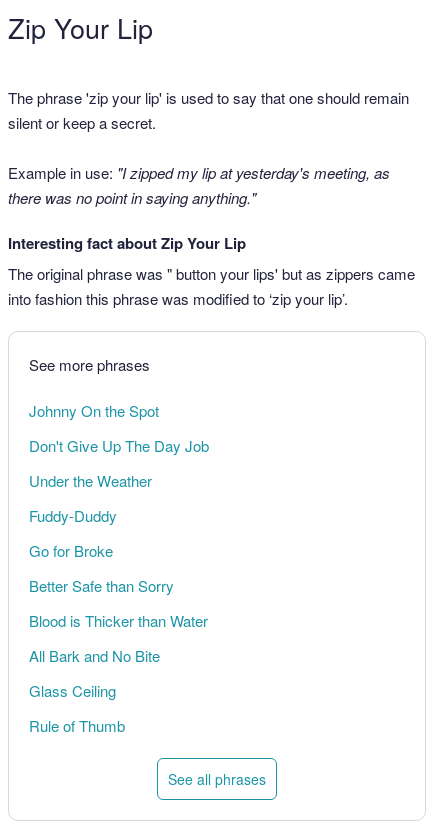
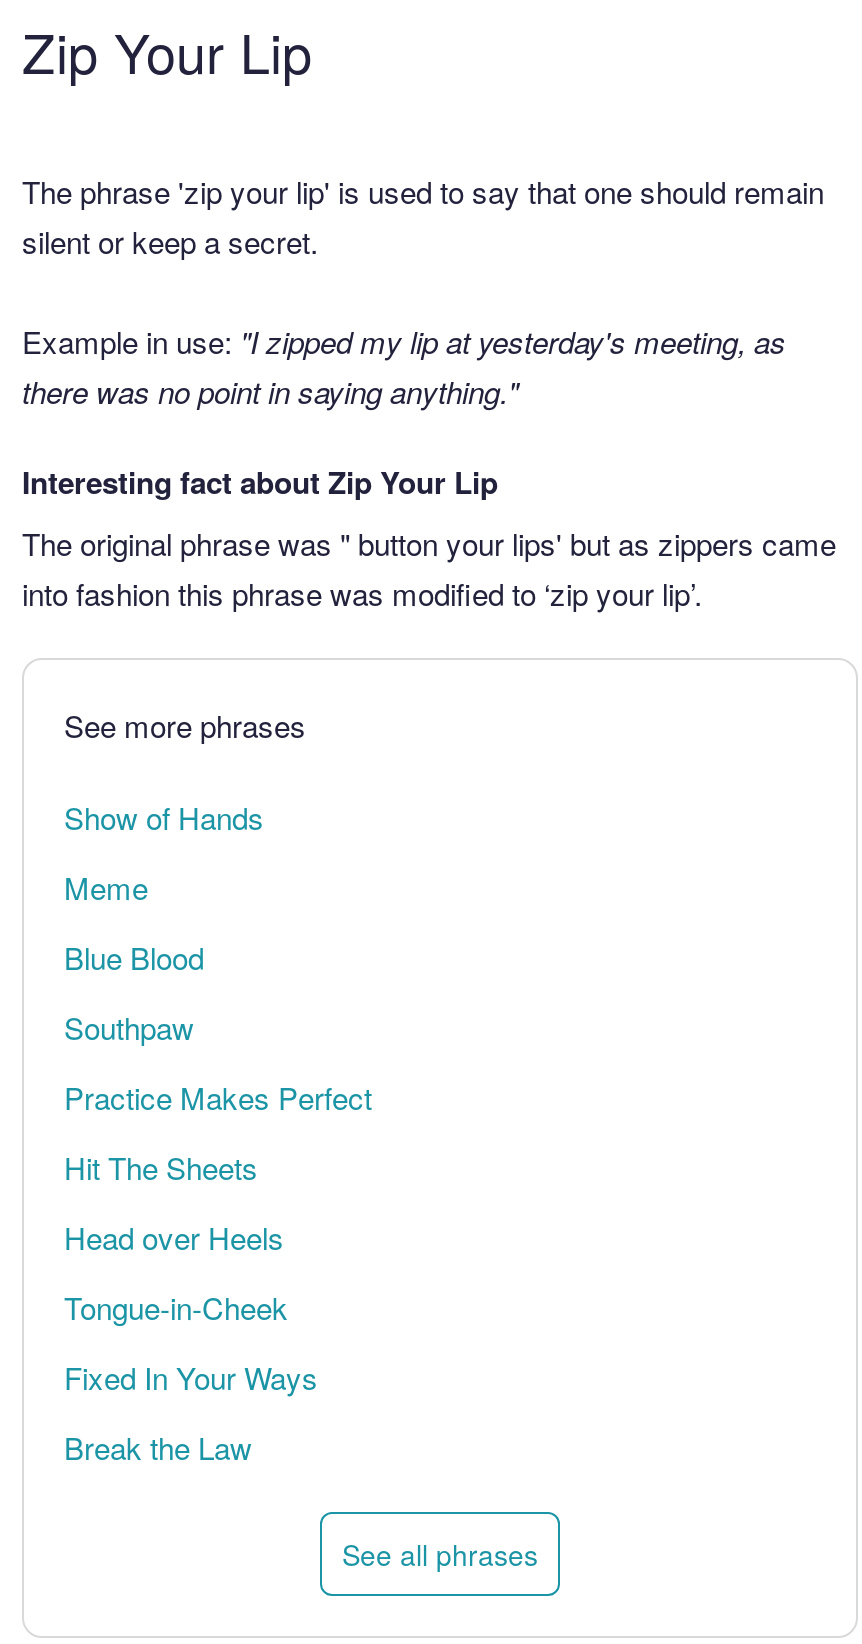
- Johnny On the Spot
+ Show of Hands

- Don't Give Up The Day Job
+ Meme

- Under the Weather
+ Blue Blood

- Fuddy-Duddy
+ Southpaw

- Go for Broke
+ Practice Makes Perfect

- Better Safe than Sorry
+ Hit The Sheets

- Blood is Thicker than Water
+ Head over Heels

- All Bark and No Bite
+ Tongue-in-Cheek

- Glass Ceiling
+ Fixed In Your Ways

- Rule of Thumb
+ Break the Law
